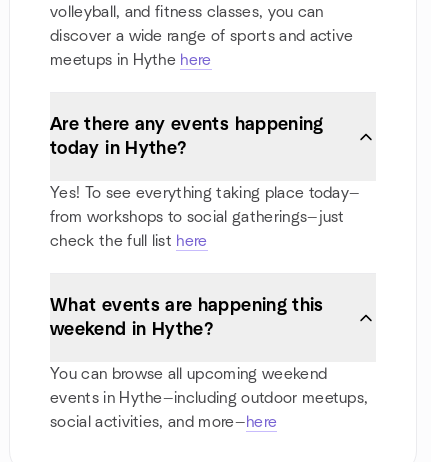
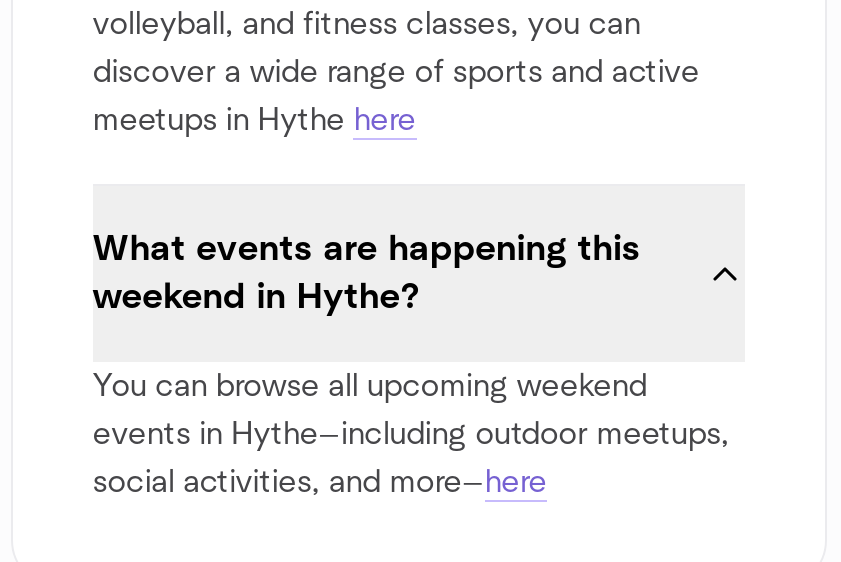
- Are there any events happening
- today in Hythe?
- Yes! To see everything taking place today—
- from workshops to social gatherings—just
- check the full list here
